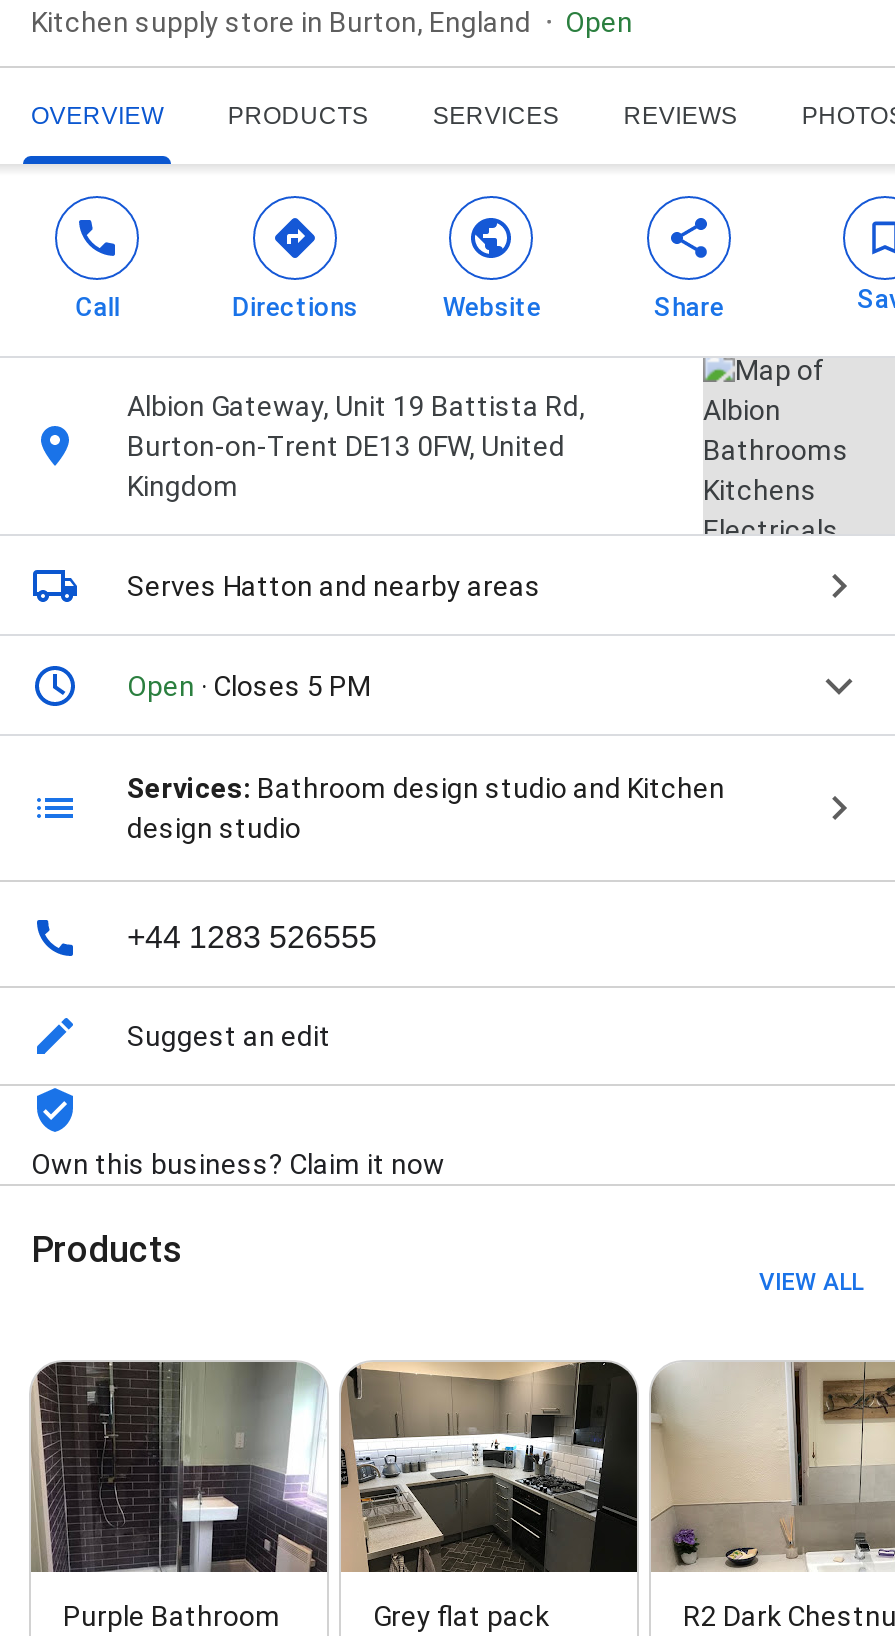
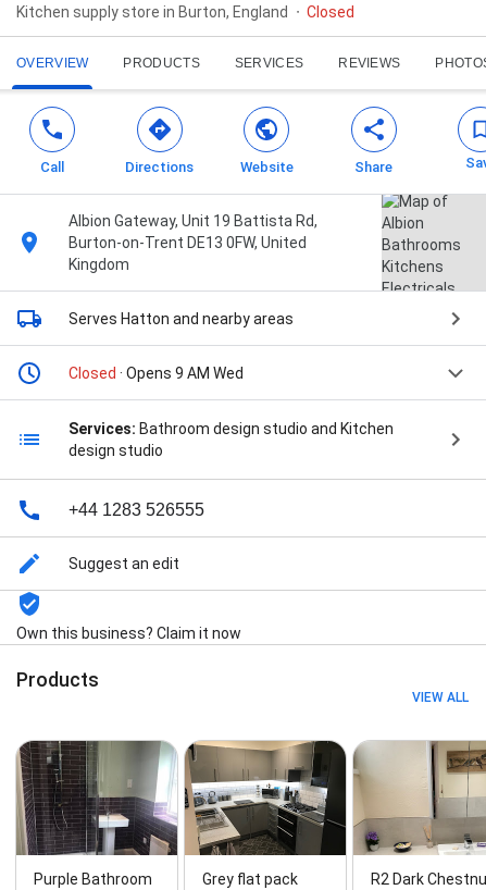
- Open
+ Closed

- Open · Closes 5 PM
+ Closed · Opens 9 AM Wed
